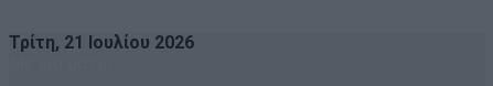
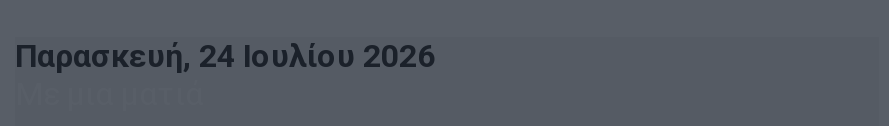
- Τρίτη, 21 Ιουλίου 2026
+ Παρασκευή, 24 Ιουλίου 2026
